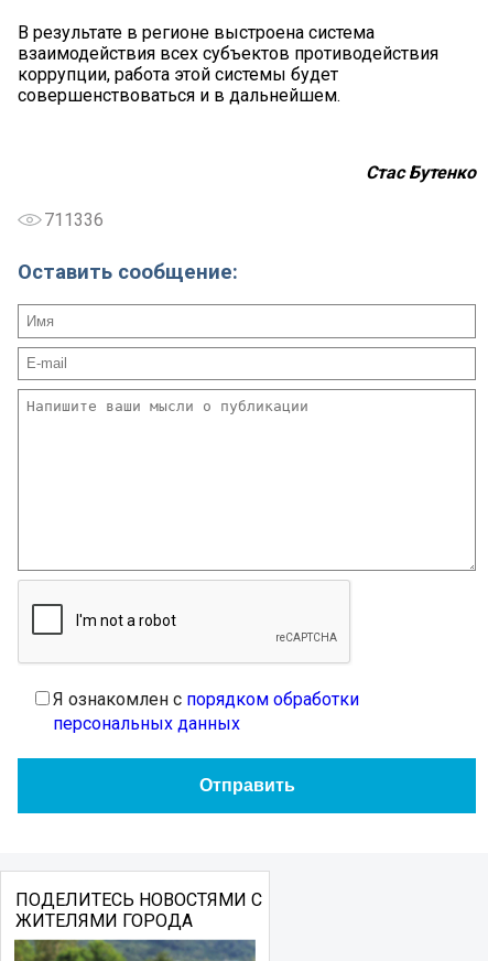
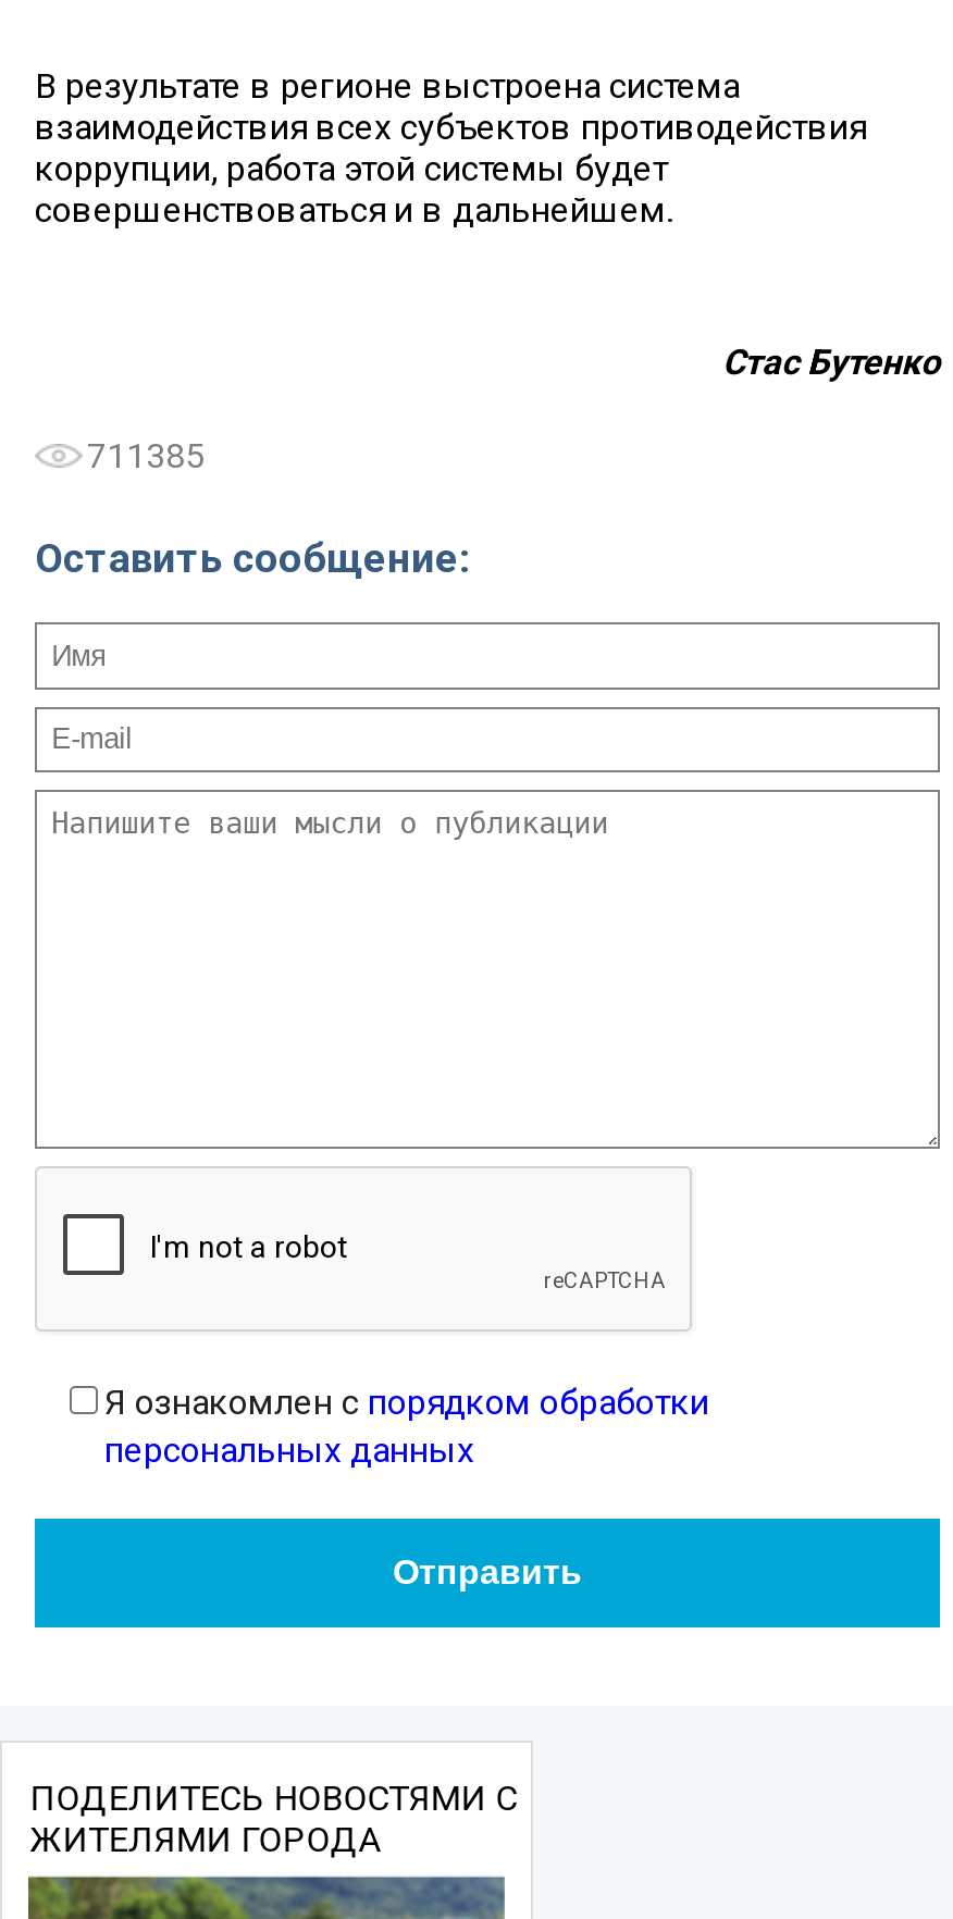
- 711336
+ 711385
